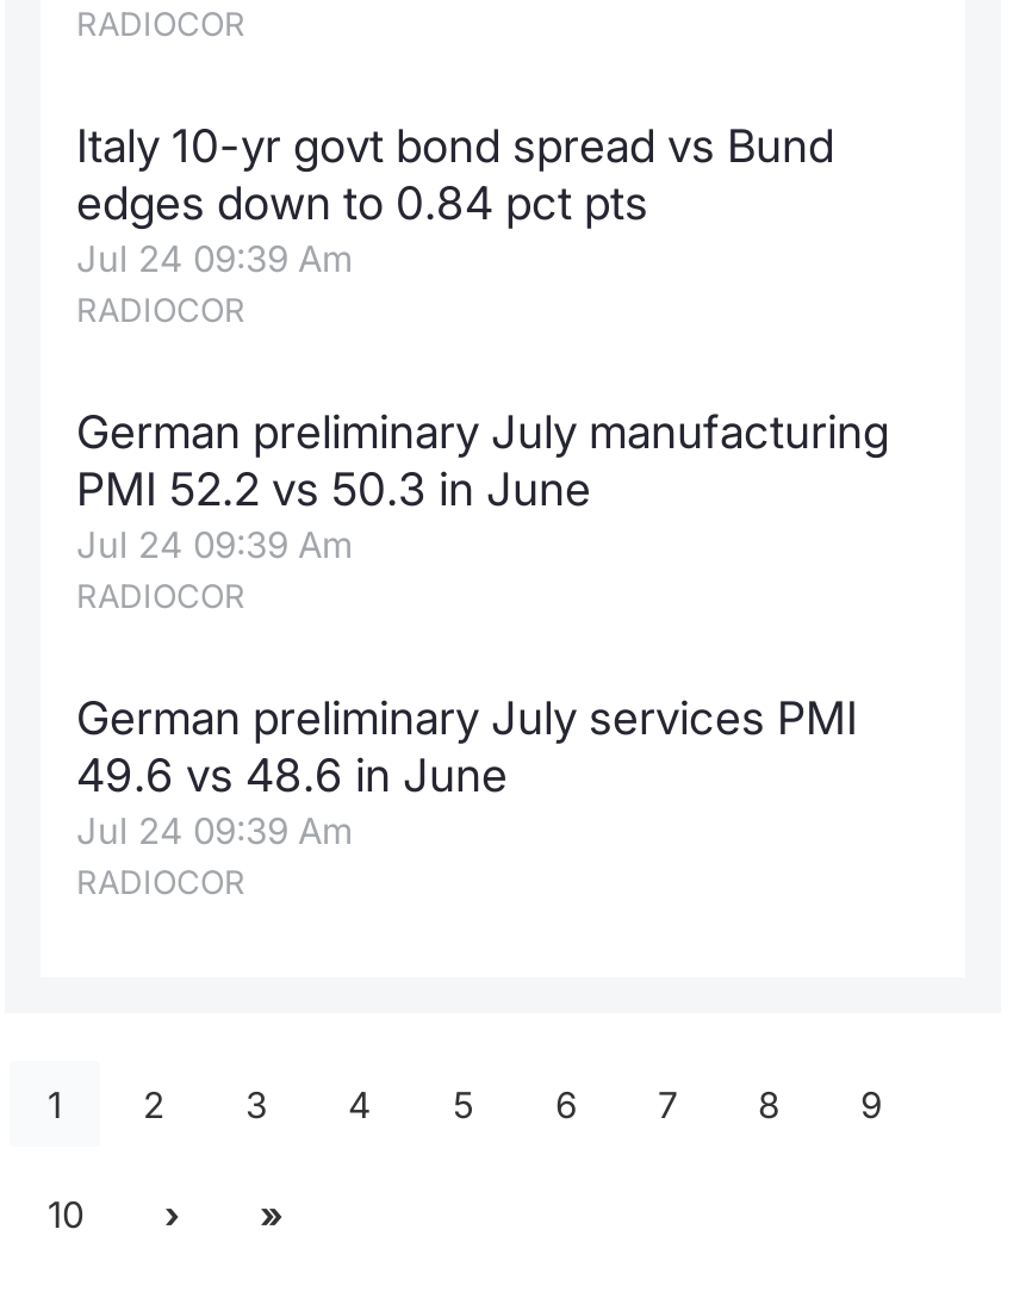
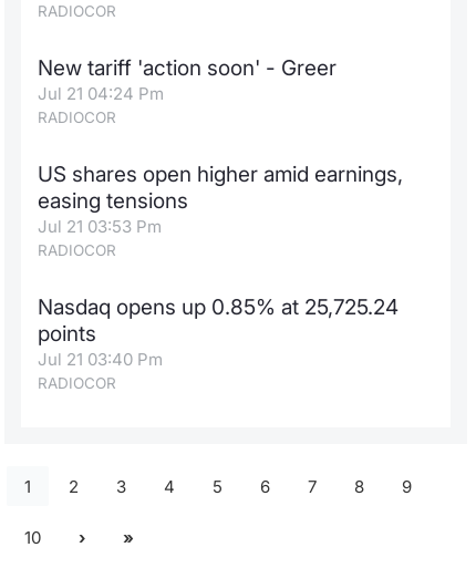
- Italy 10-yr govt bond spread vs Bund
- edges down to 0.84 pct pts
- Jul 24 09:39 Am
+ New tariff 'action soon' - Greer
+ Jul 21 04:24 Pm

- German preliminary July manufacturing
- PMI 52.2 vs 50.3 in June
- Jul 24 09:39 Am
+ US shares open higher amid earnings,
+ easing tensions
+ Jul 21 03:53 Pm

- German preliminary July services PMI
- 49.6 vs 48.6 in June
- Jul 24 09:39 Am
+ Nasdaq opens up 0.85% at 25,725.24
+ points
+ Jul 21 03:40 Pm
